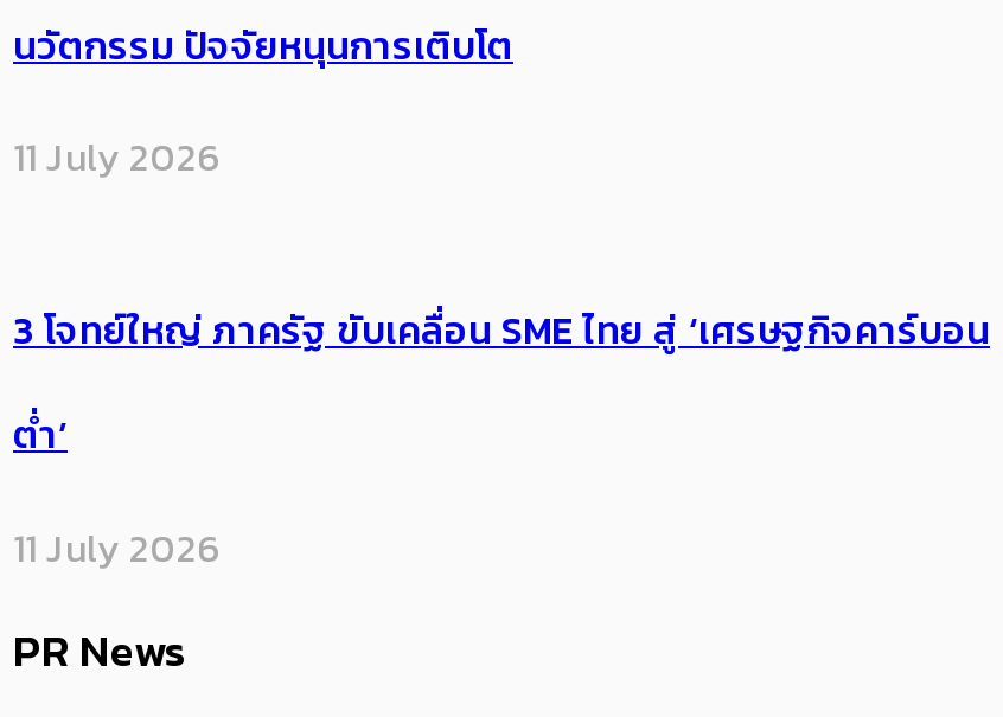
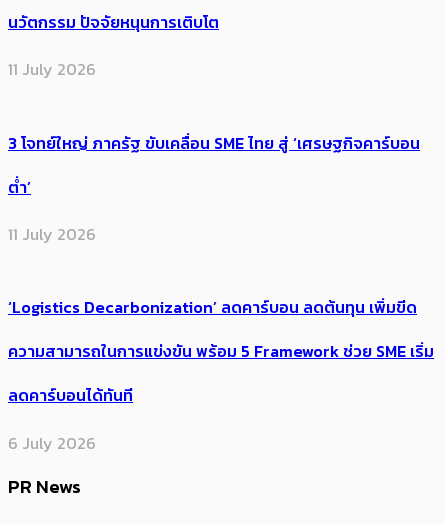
+ ‘Logistics Decarbonization’ ลดคาร์บอน ลดต้นทุน เพิ่มขีด
+ ความสามารถในการแข่งขัน พร้อม 5 Framework ช่วย SME เริ่ม
+ ลดคาร์บอนได้ทันที
+ 6 July 2026
